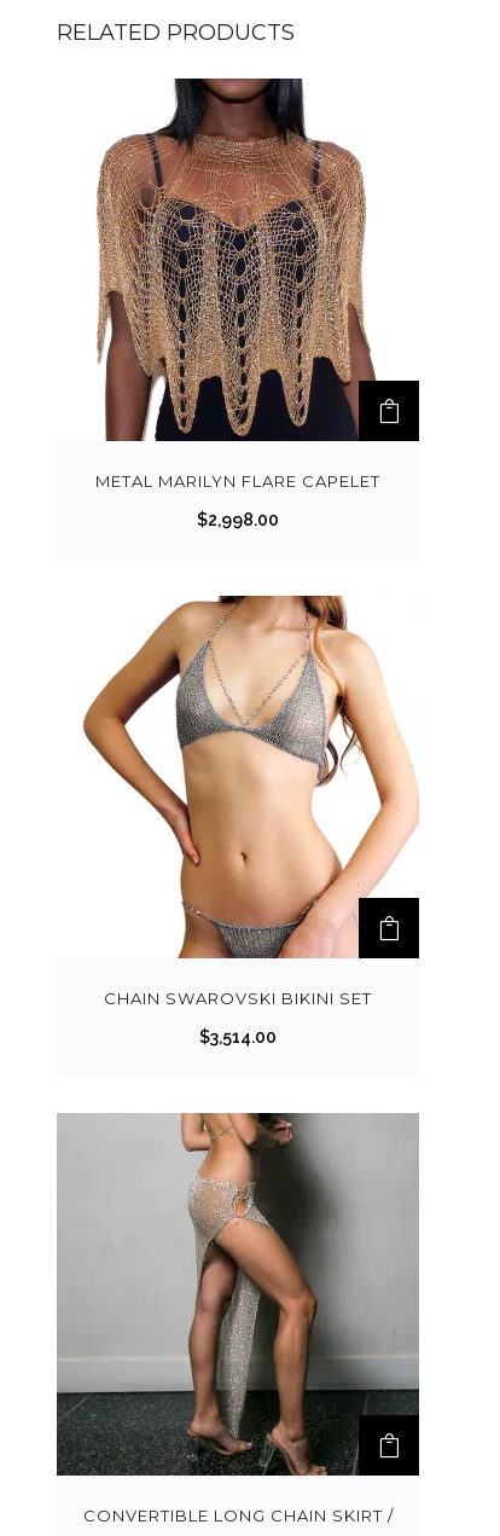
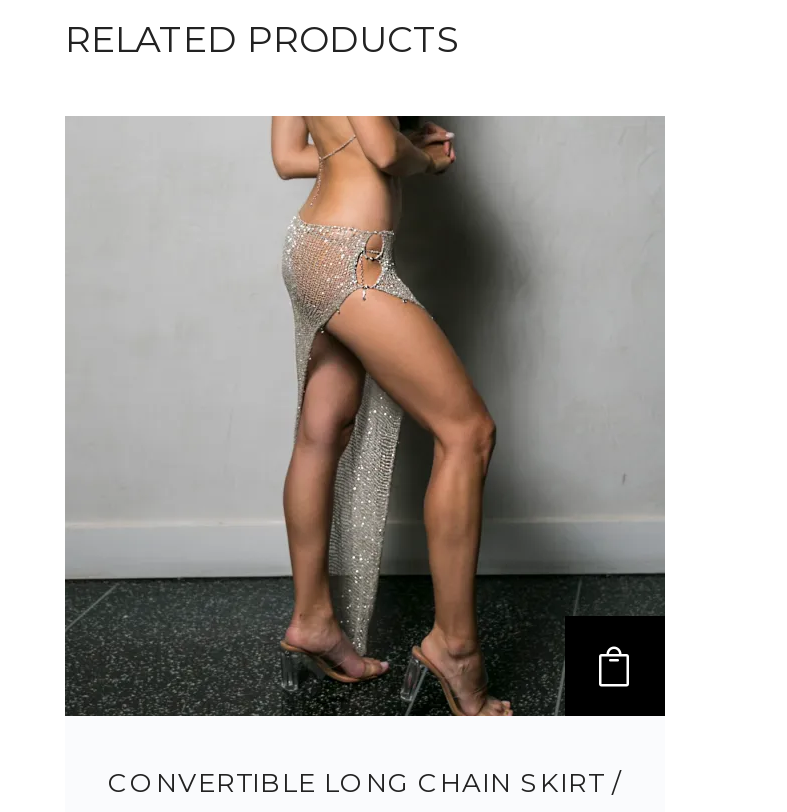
- [image]
- METAL MARILYN FLARE CAPELET
- $2,998.00

- [image]
- CHAIN SWAROVSKI BIKINI SET
- $3,514.00
